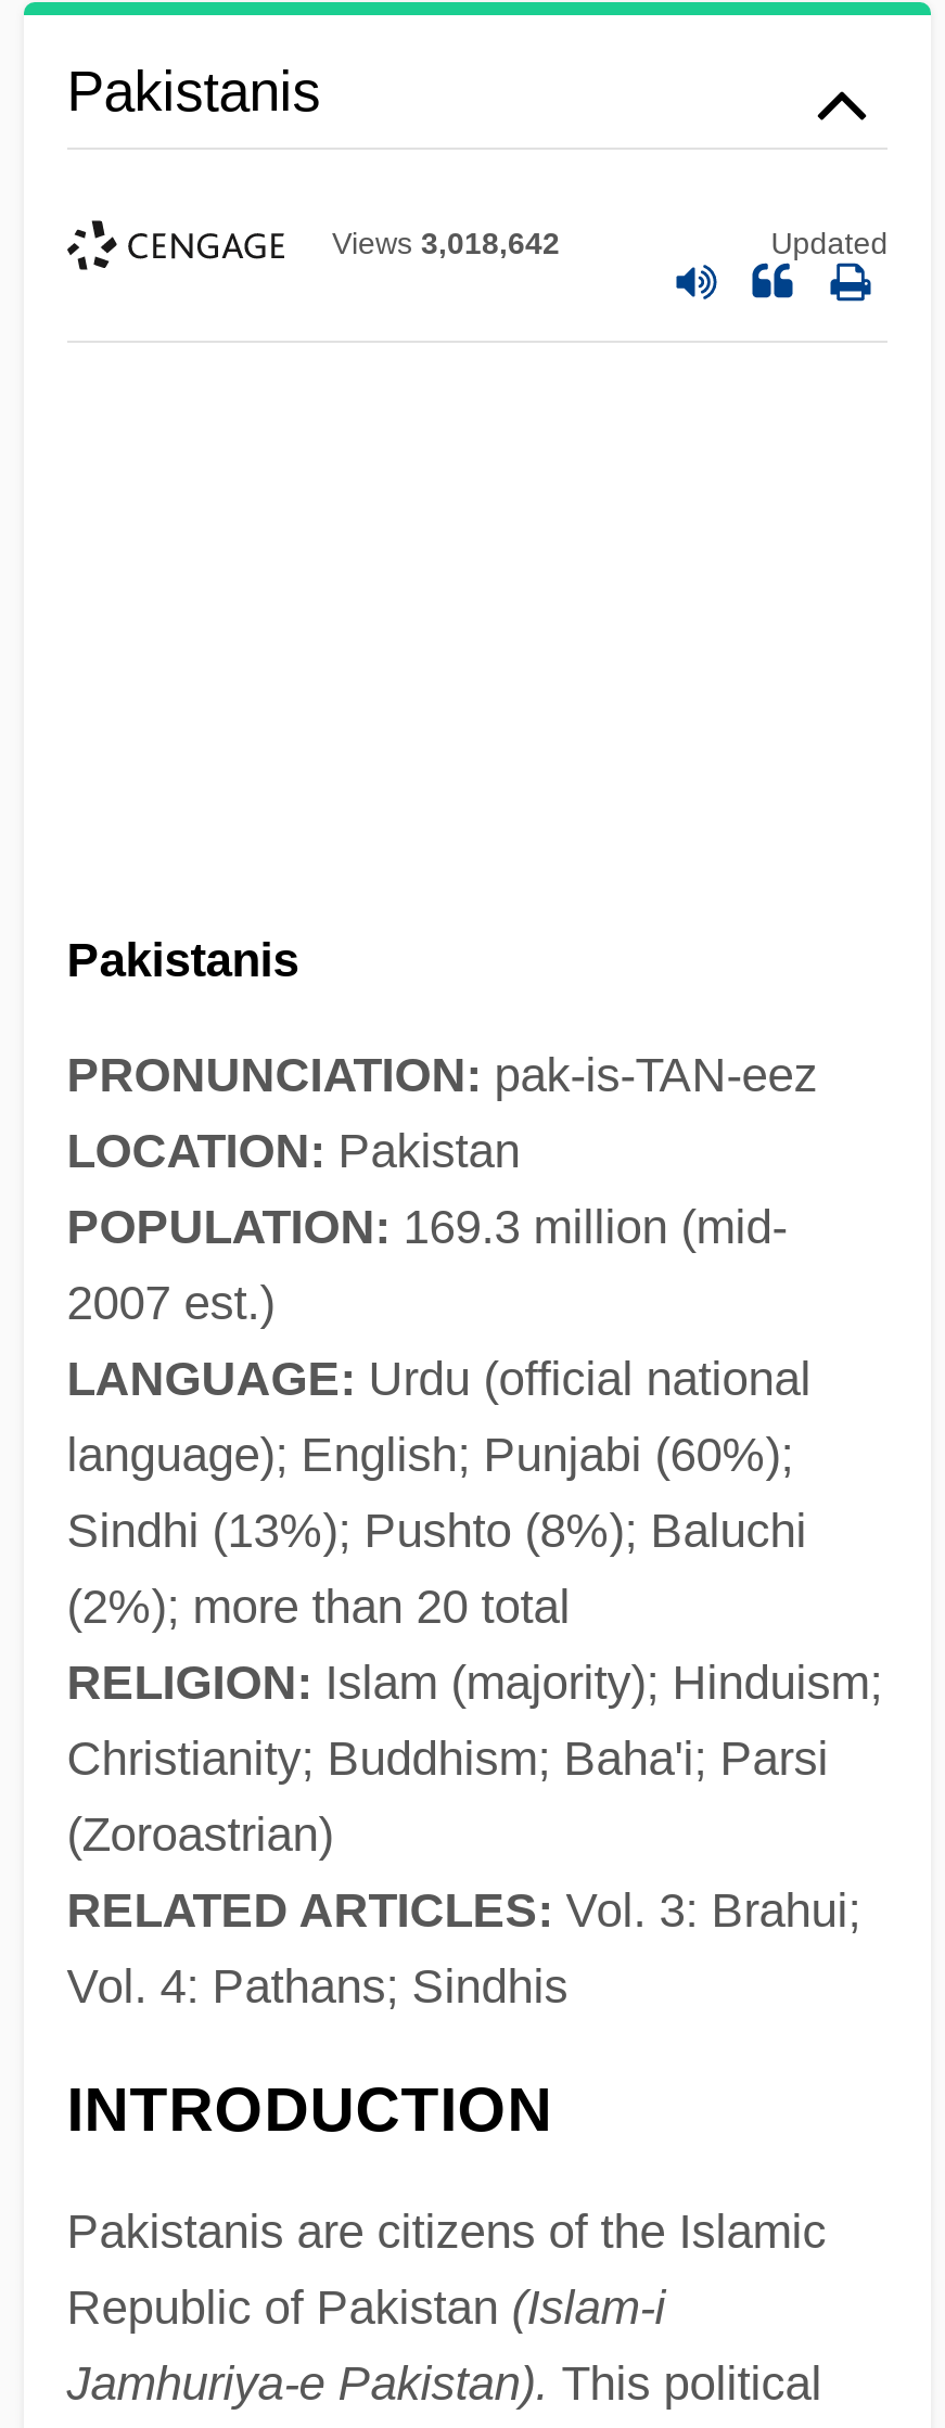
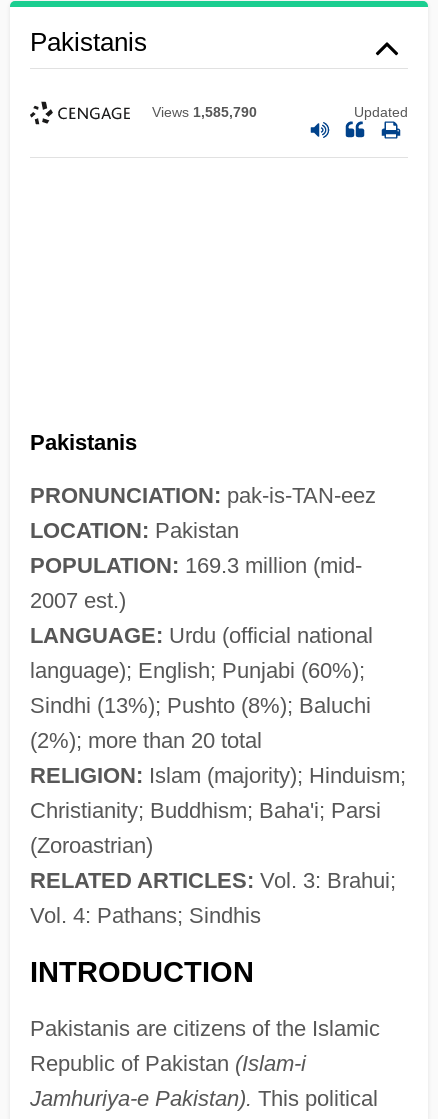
- Views 3,018,642
+ Views 1,585,790
